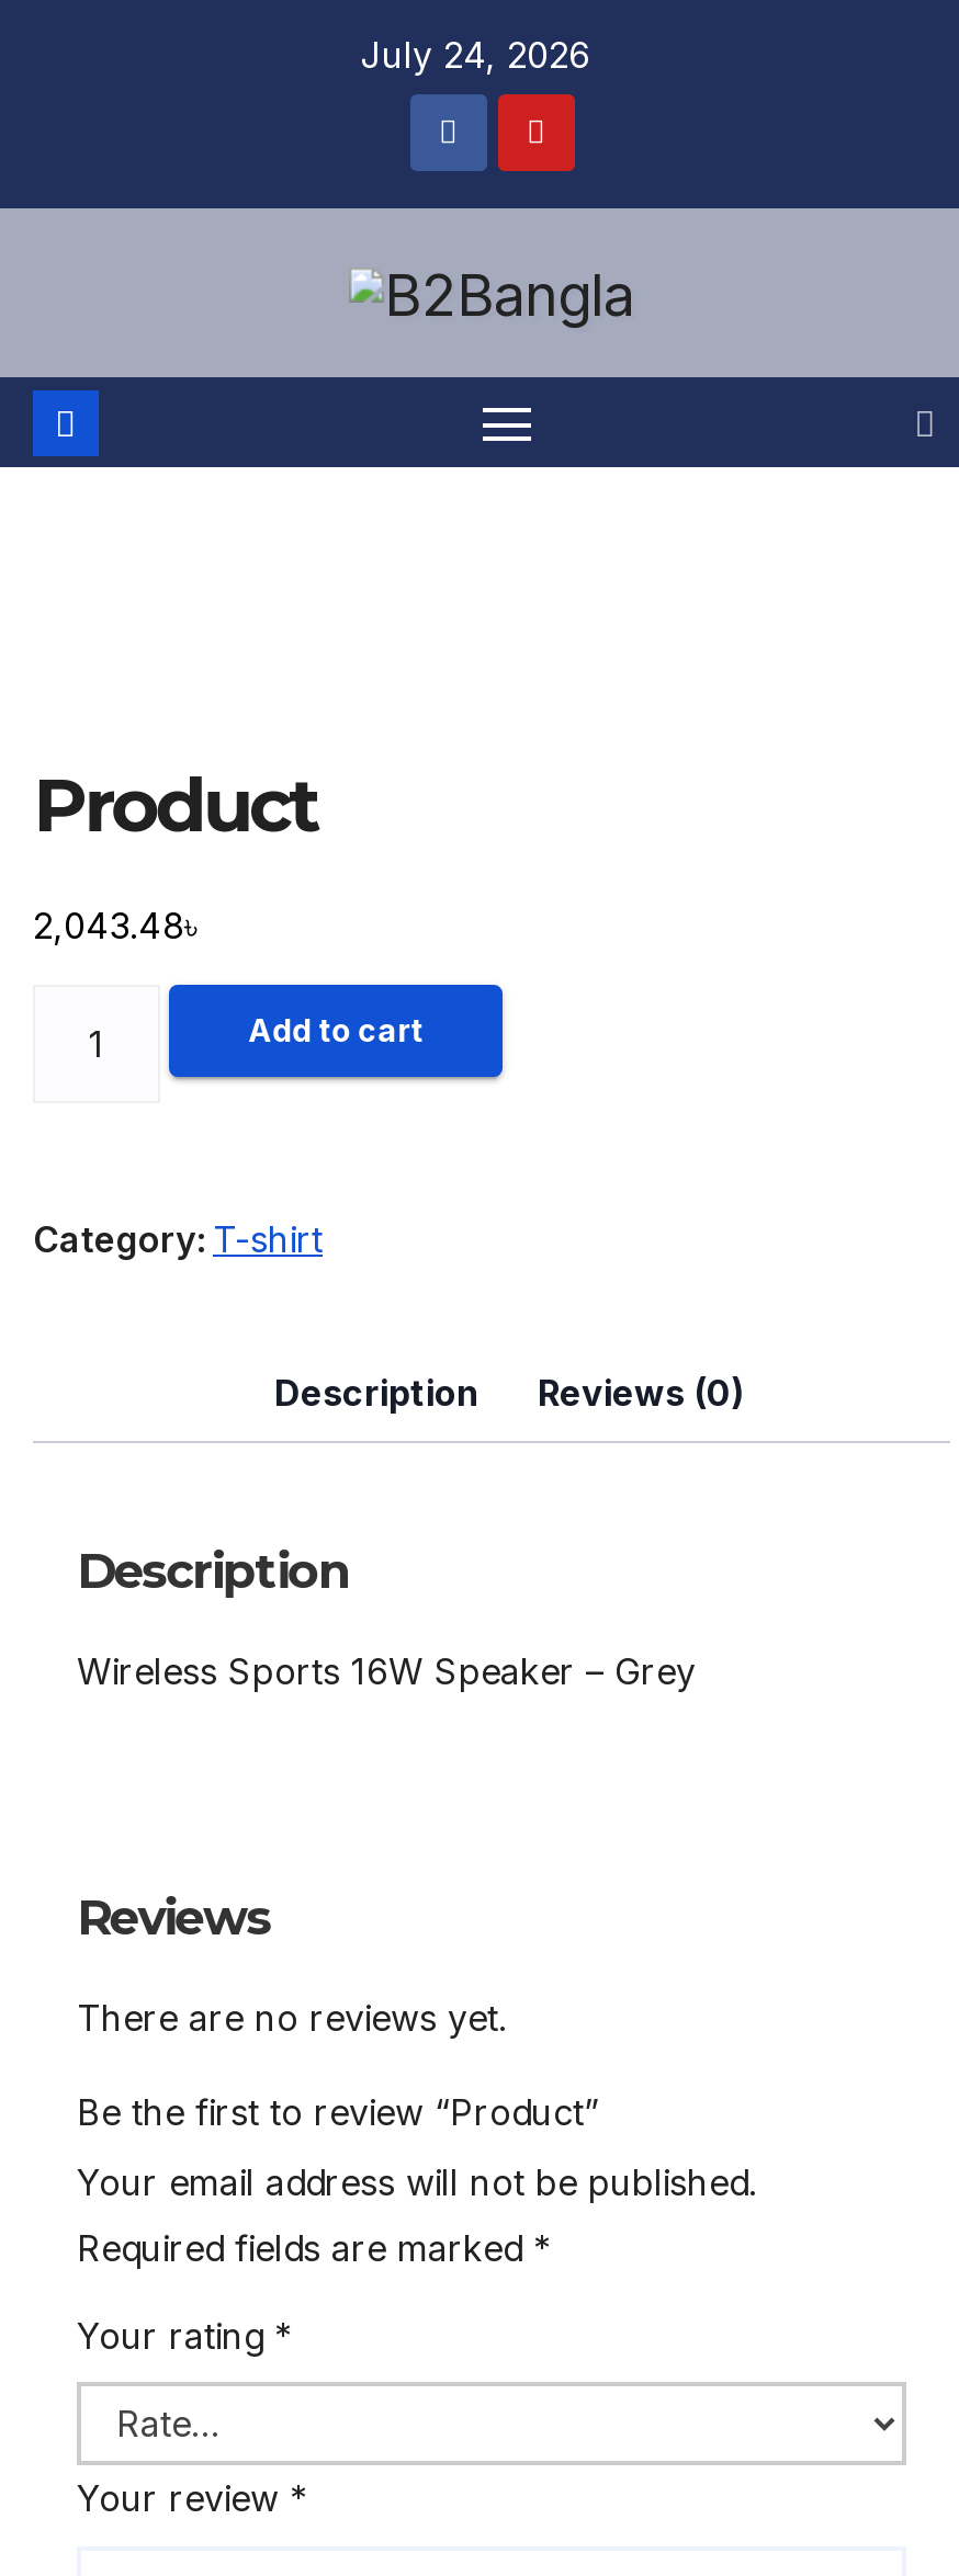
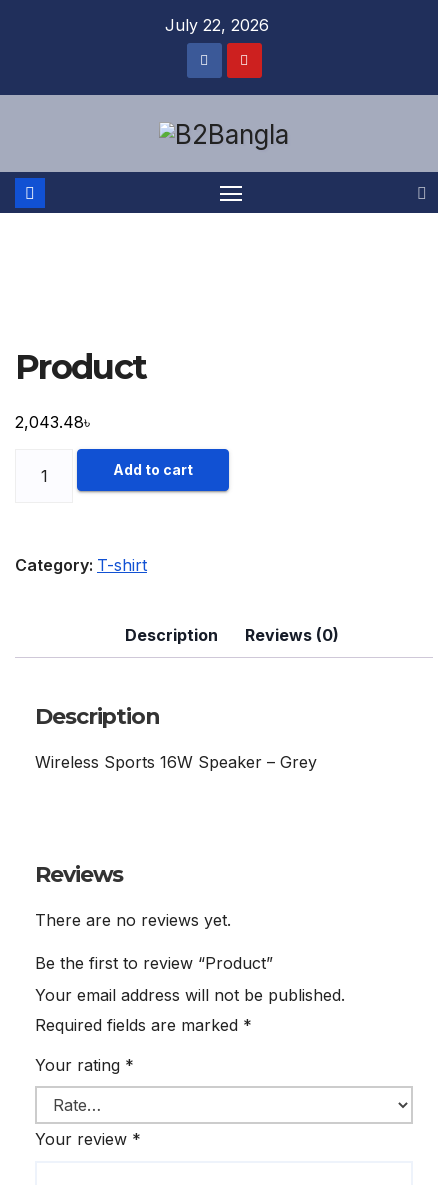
- July 24, 2026
+ July 22, 2026
